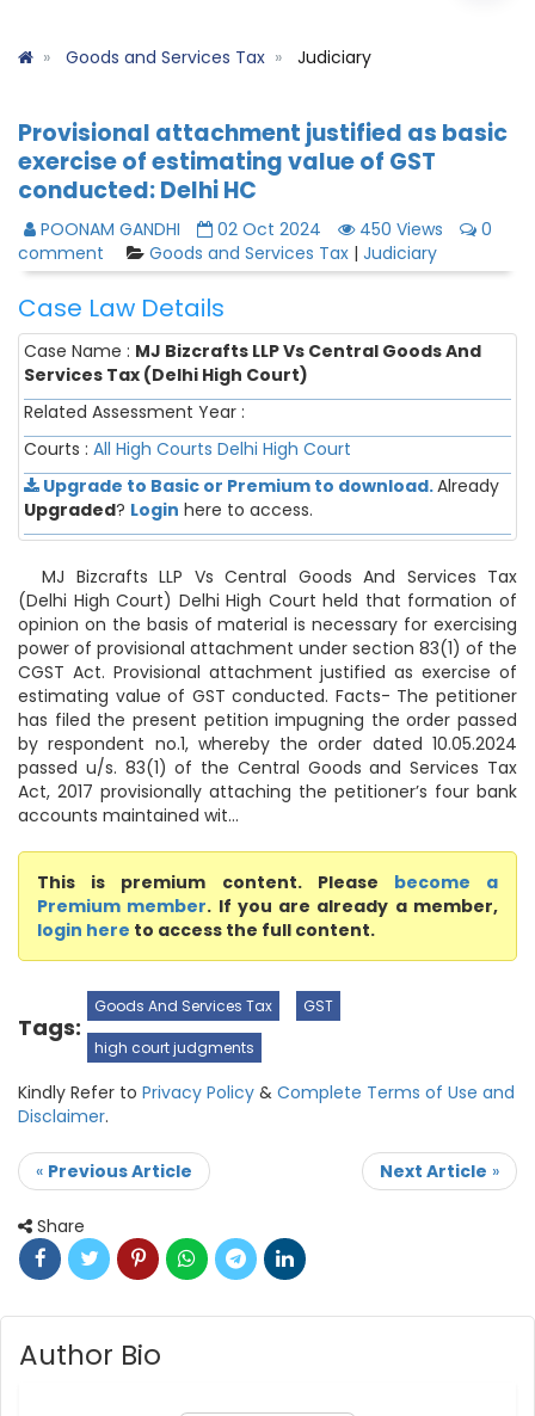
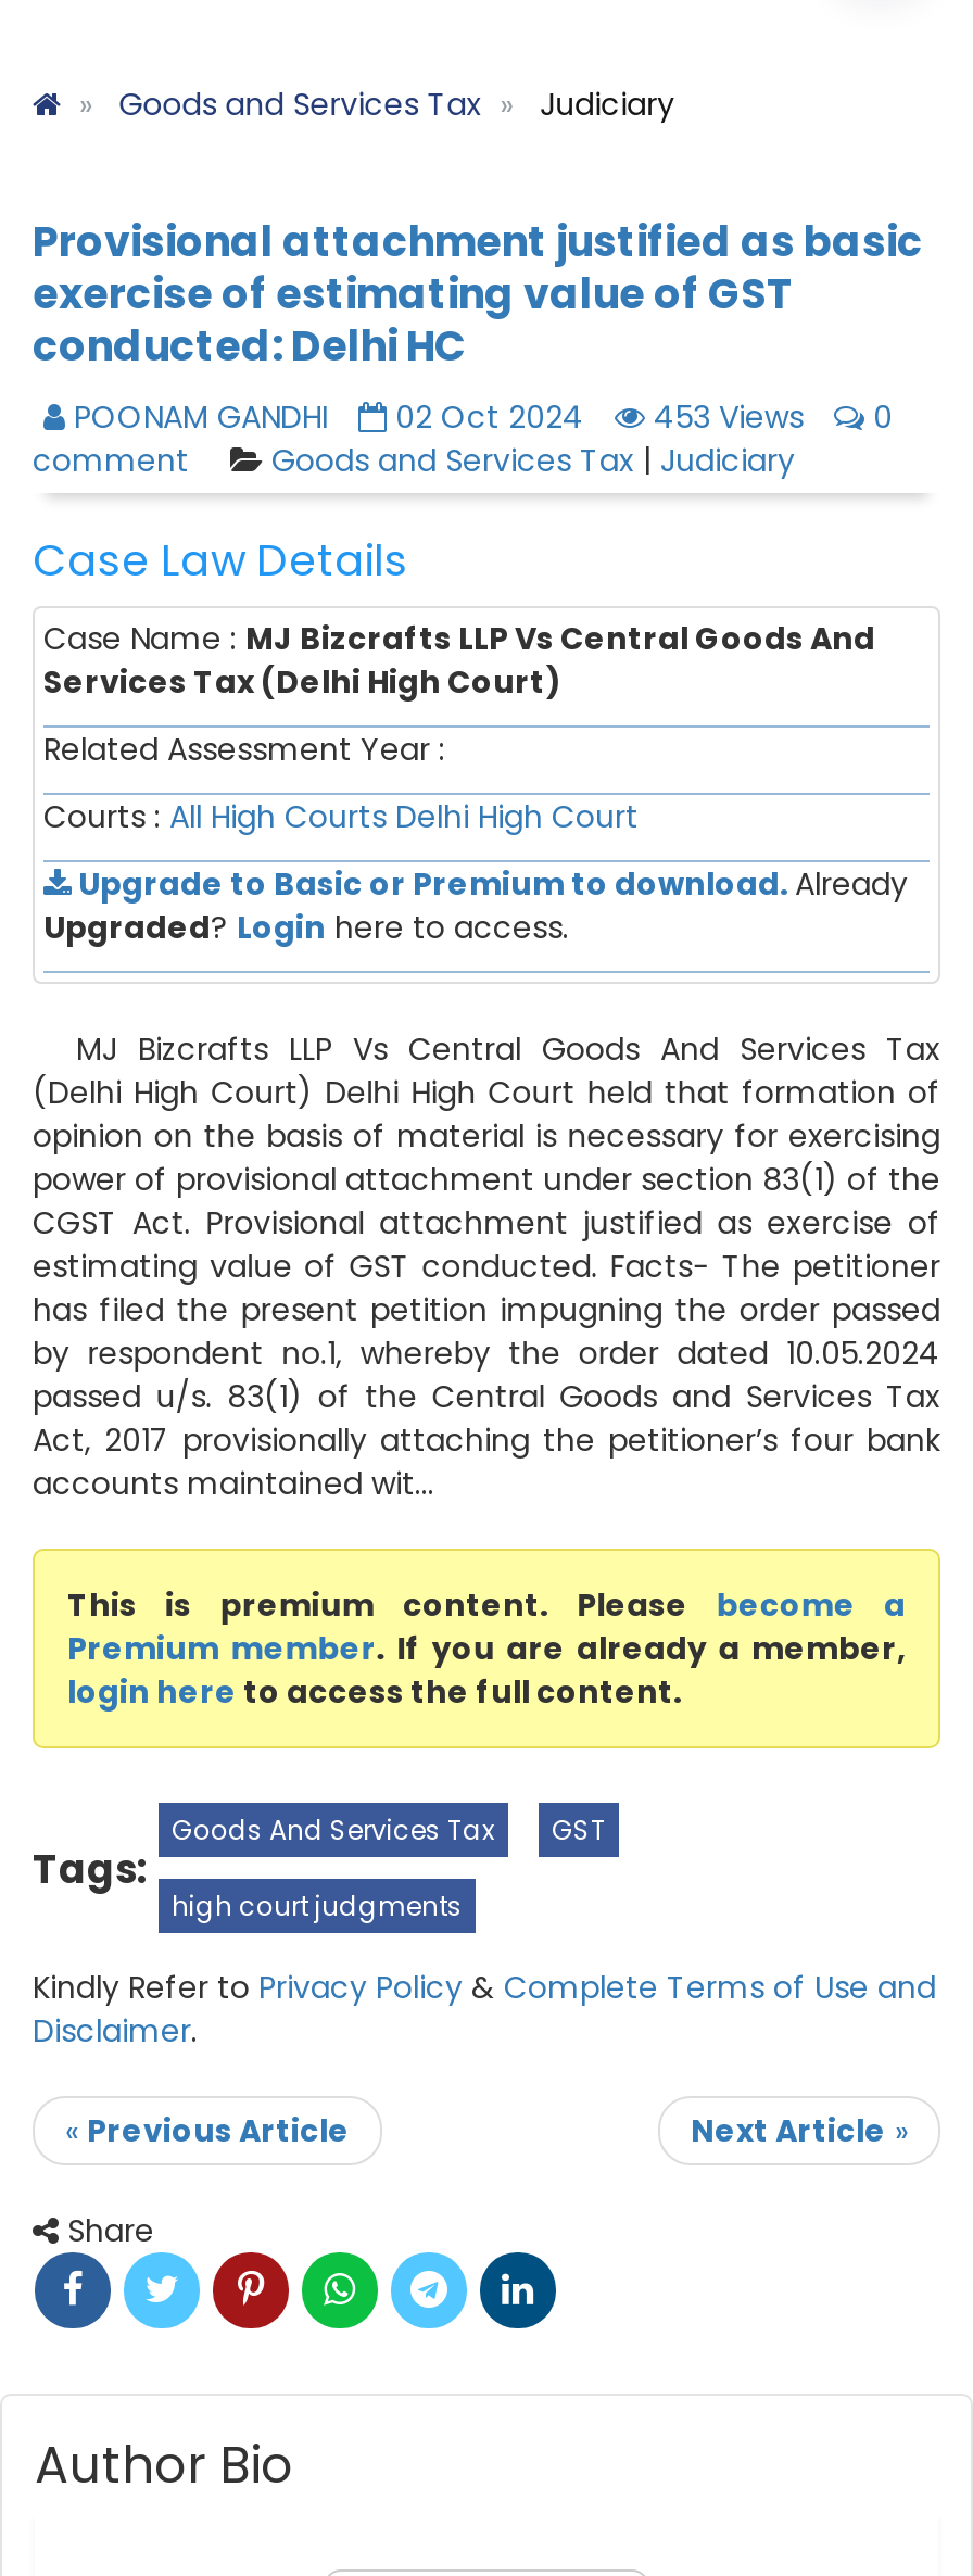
- POONAM GANDHI 02 Oct 2024 450 Views 0
+ POONAM GANDHI 02 Oct 2024 453 Views 0
